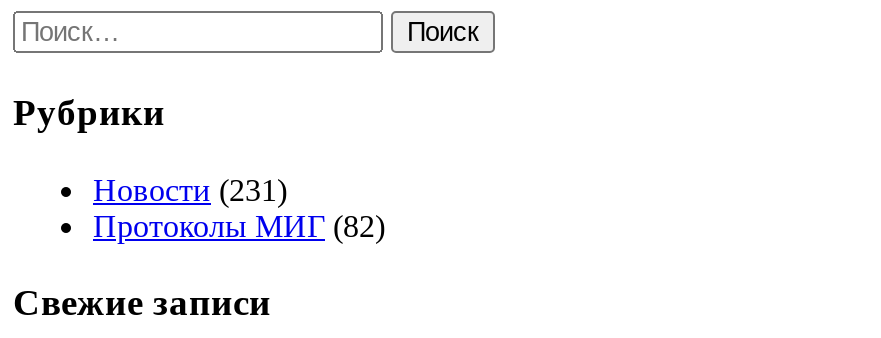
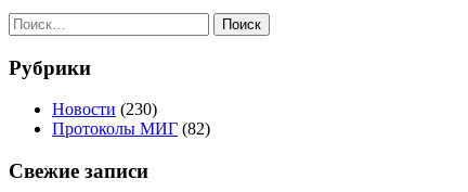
- Новости (231)
+ Новости (230)
